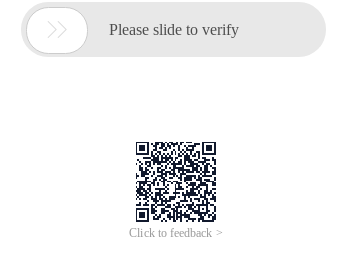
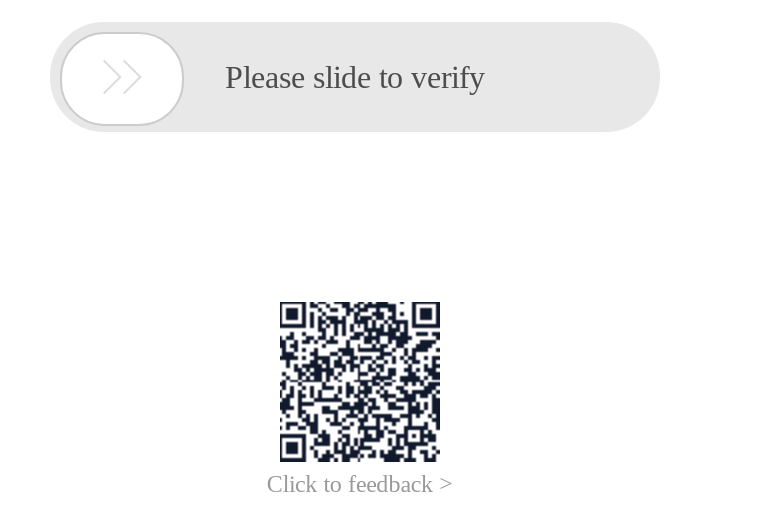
- [image]
+ [image]
